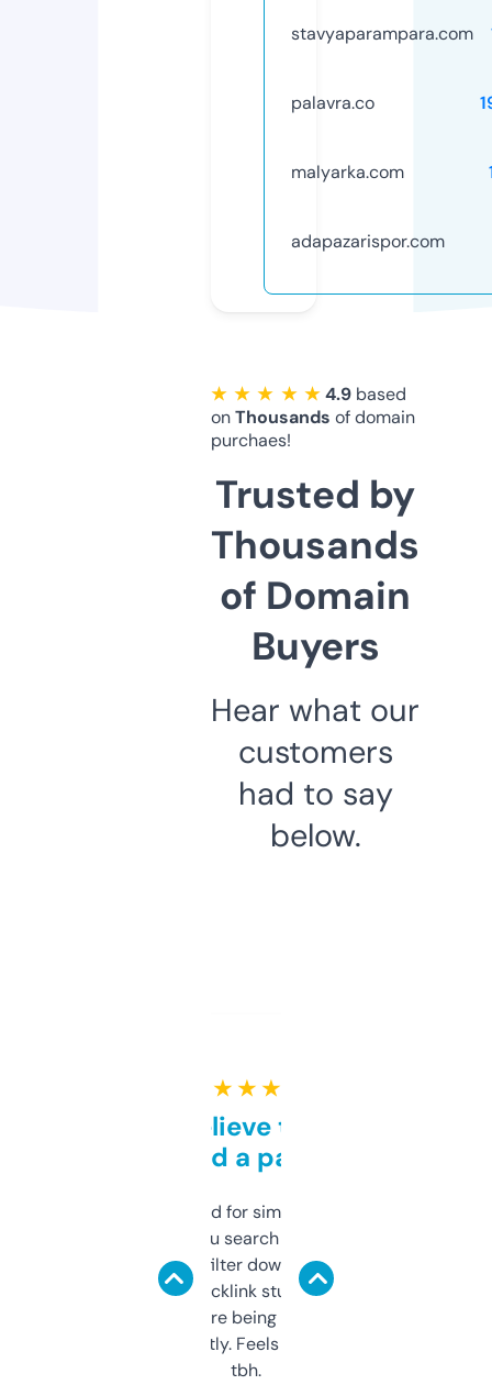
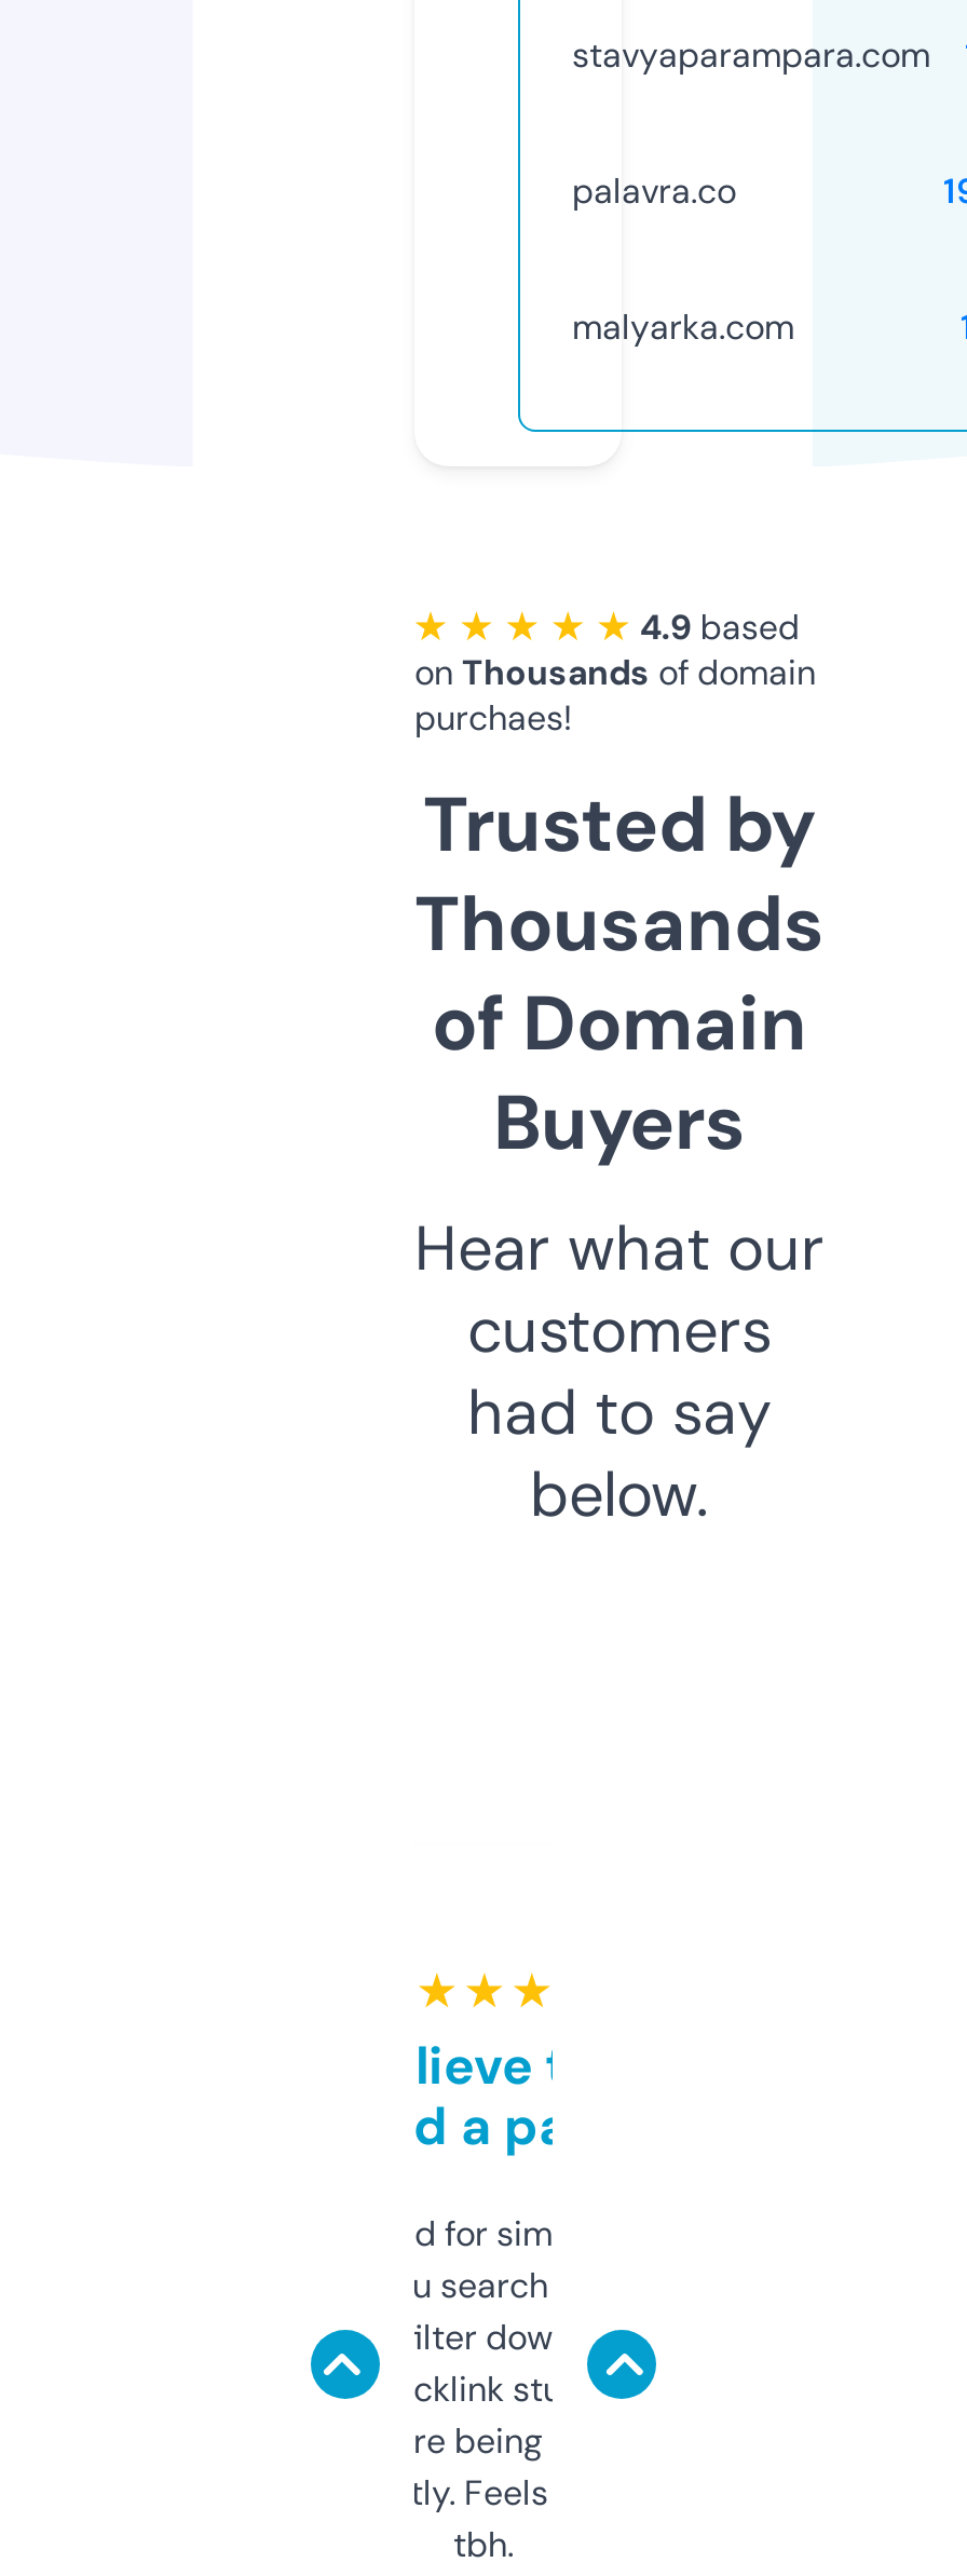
- adapazarispor.com
